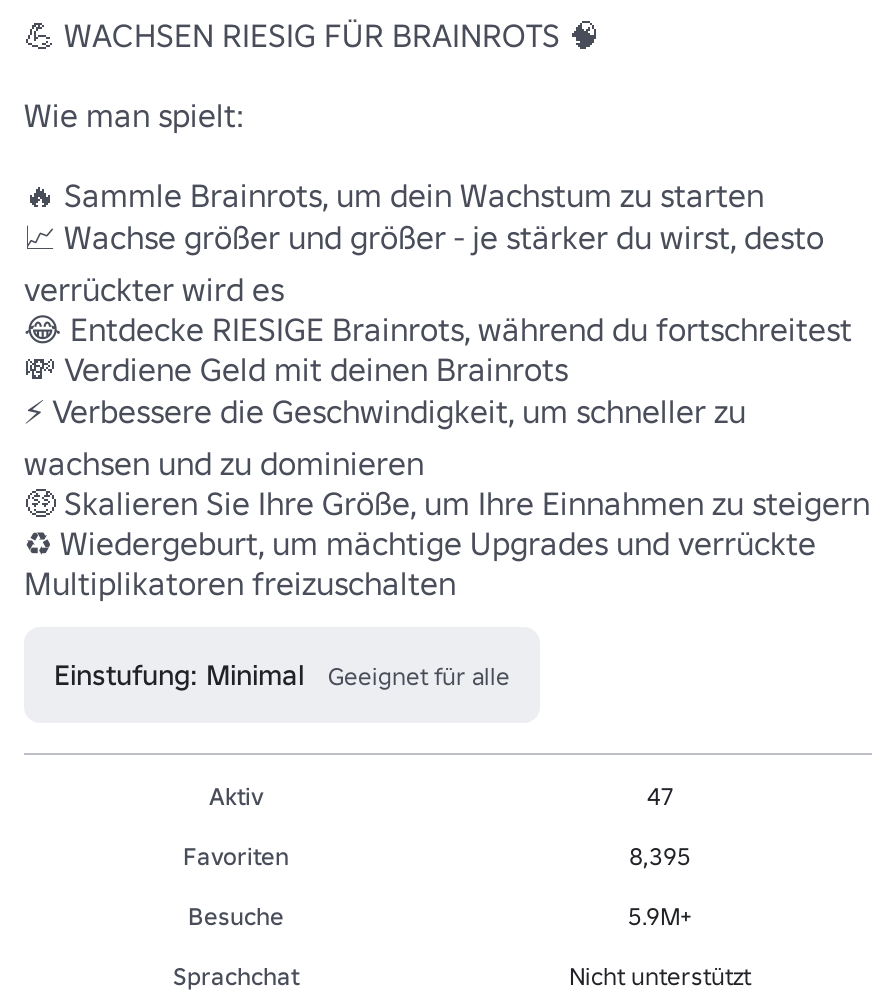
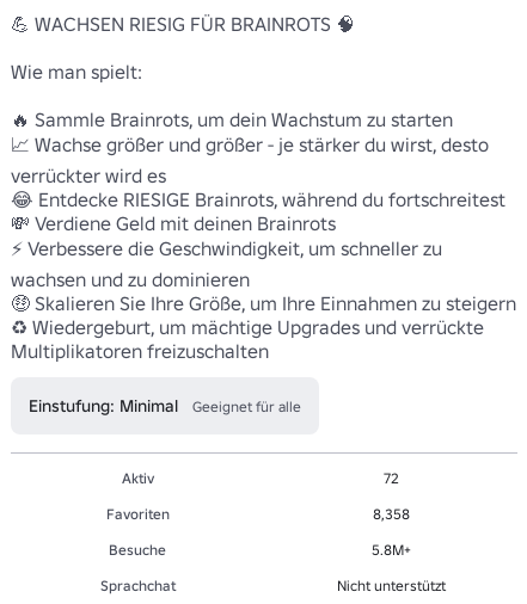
- 47
+ 72

- 8,395
+ 8,358

- 5.9M+
+ 5.8M+
